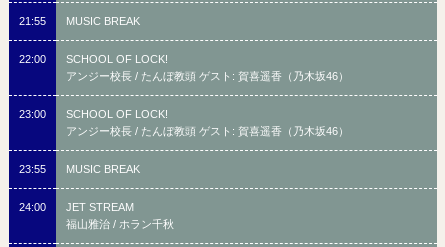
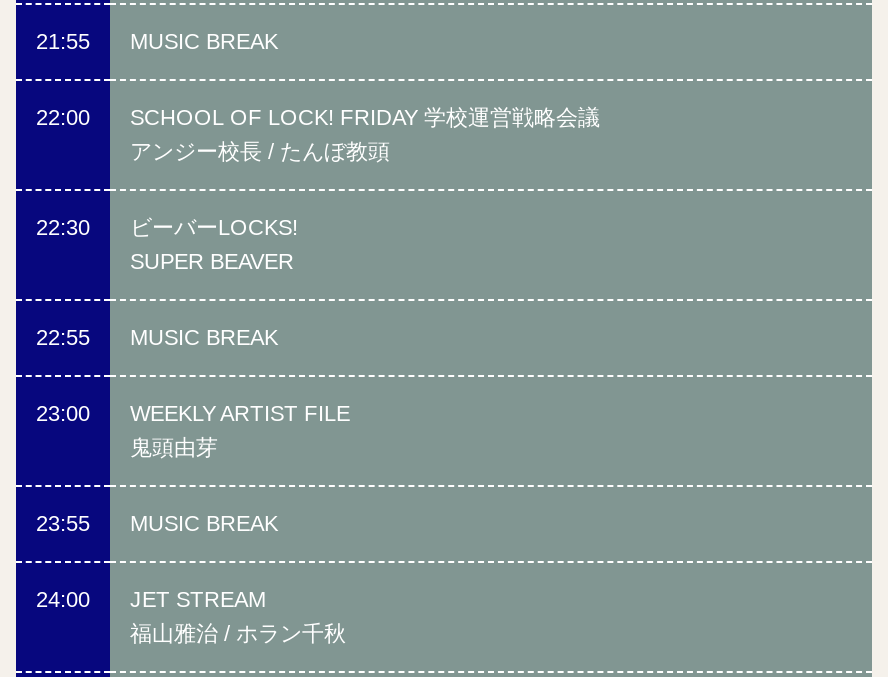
- SCHOOL OF LOCK!
- アンジー校長 / たんぼ教頭 ゲスト: 賀喜遥香（乃木坂46）
+ SCHOOL OF LOCK! FRIDAY 学校運営戦略会議
+ アンジー校長 / たんぼ教頭
+ 22:30
+ ビーバーLOCKS!
+ SUPER BEAVER
+ 22:55
+ MUSIC BREAK

- SCHOOL OF LOCK!
- アンジー校長 / たんぼ教頭 ゲスト: 賀喜遥香（乃木坂46）
+ WEEKLY ARTIST FILE
+ 鬼頭由芽
